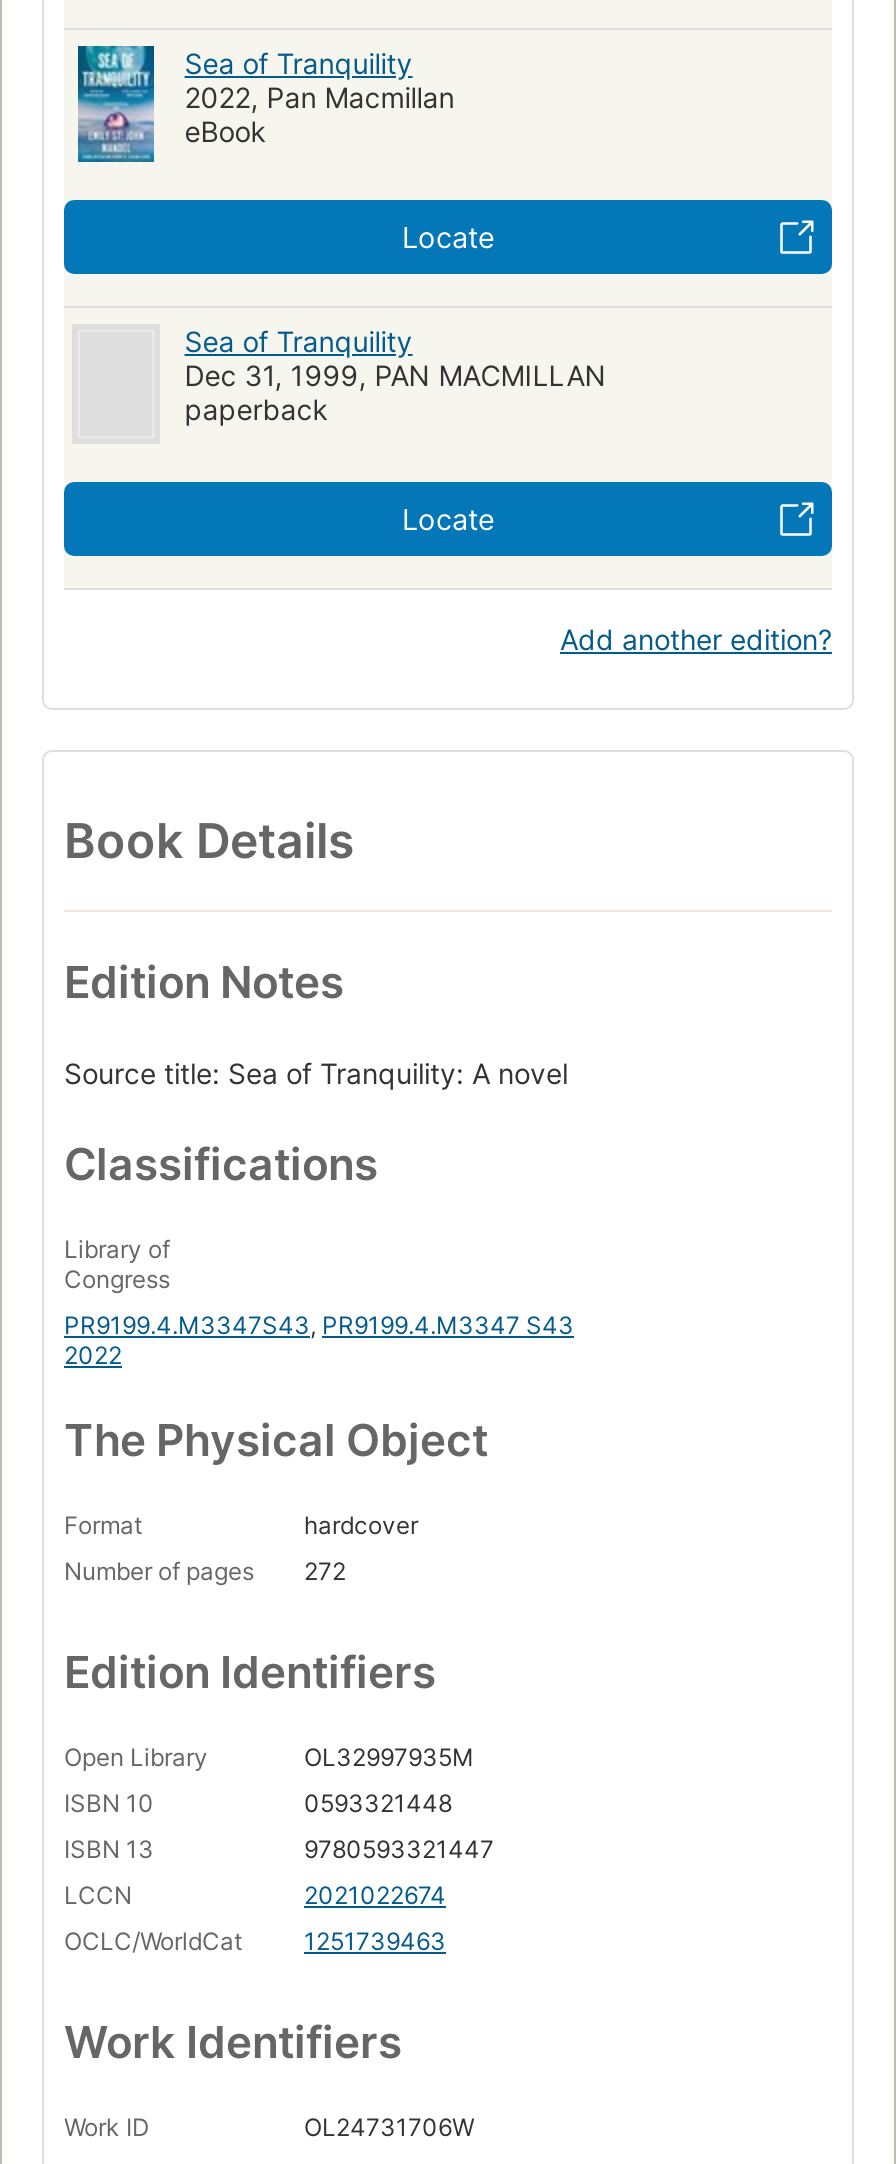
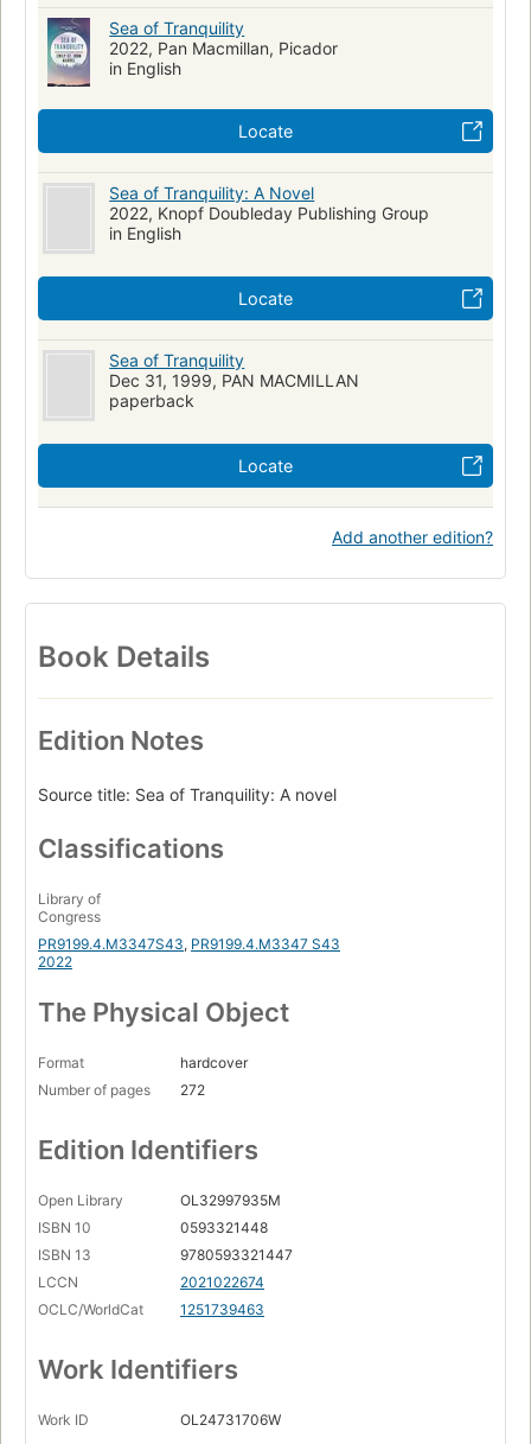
- [image]
- 2022, Pan Macmillan
- eBook
+ [image]
+ 2022, Pan Macmillan, Picador
+ in English
+ Locate
+ Sea of Tranquility: A Novel
+ 2022, Knopf Doubleday Publishing Group
+ in English
